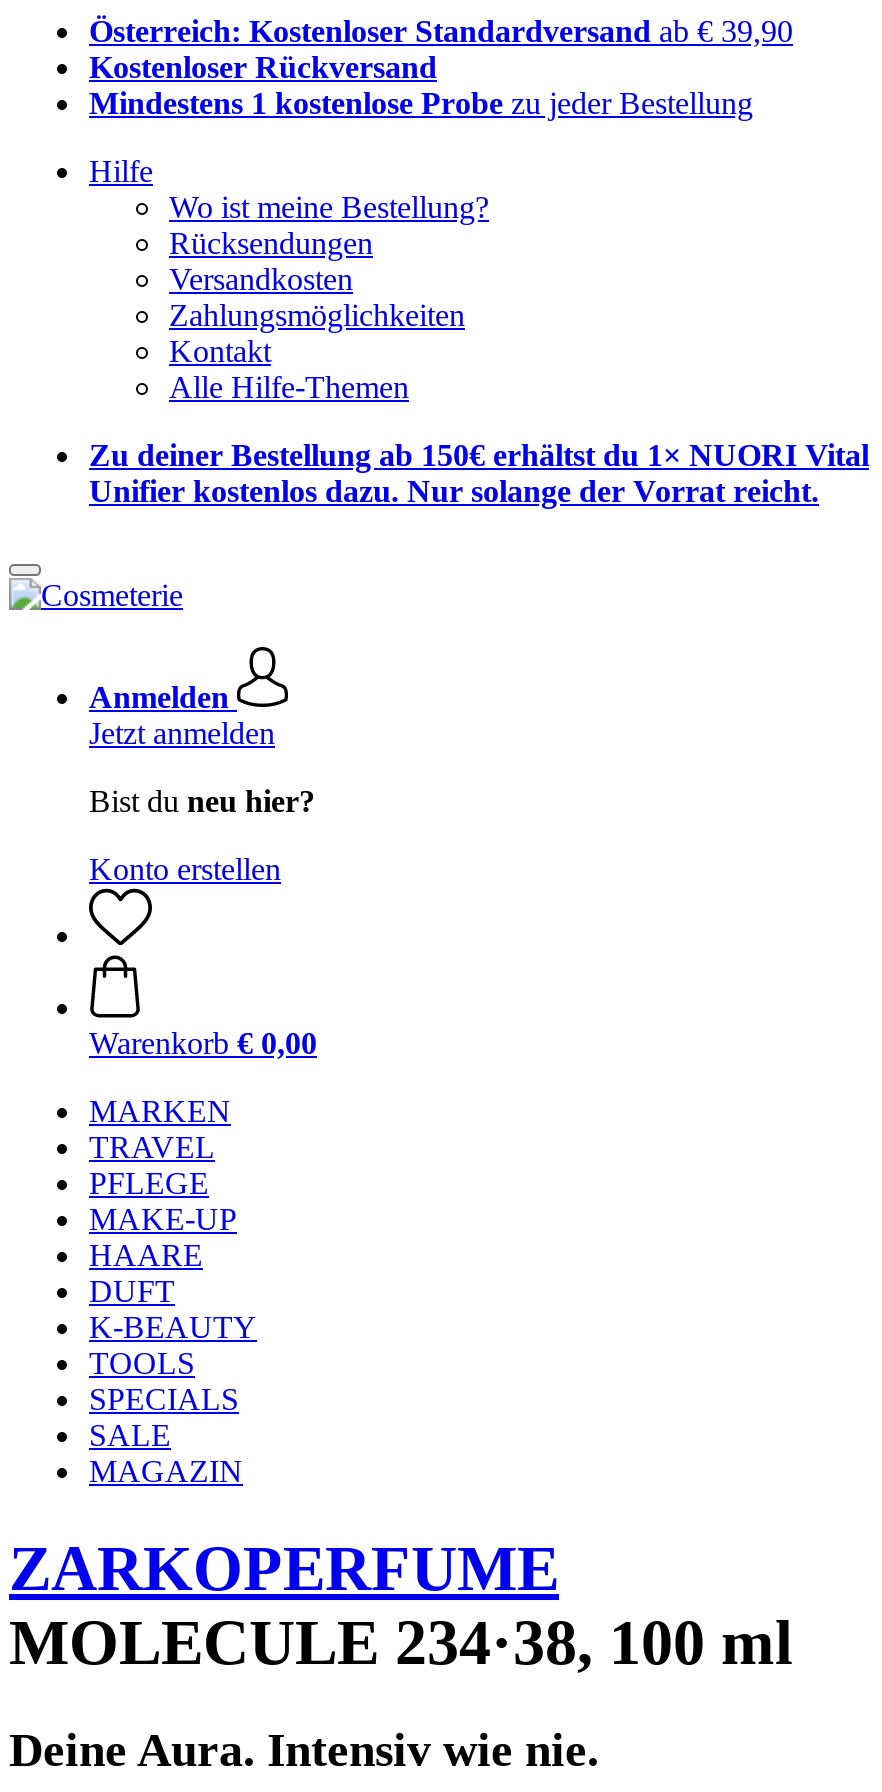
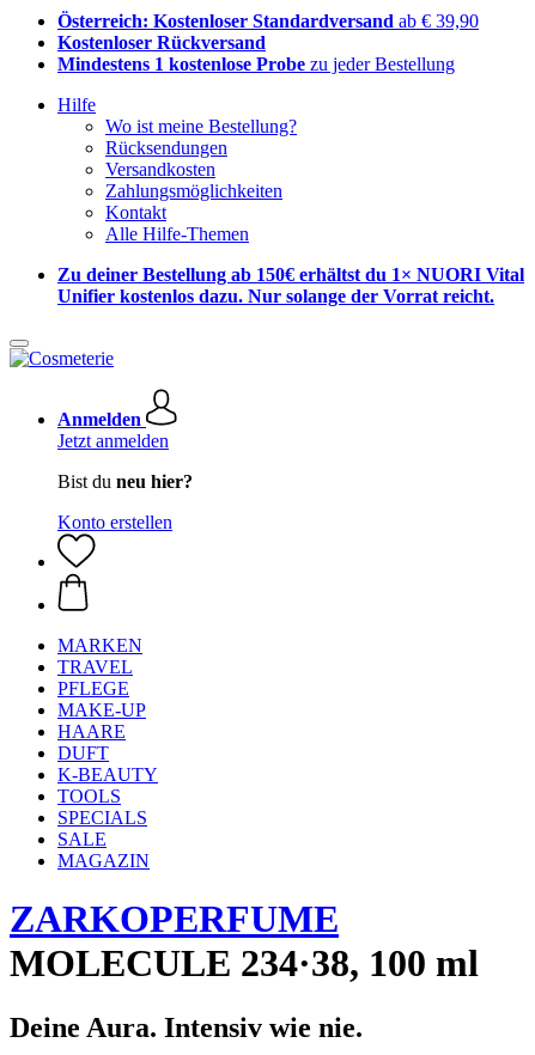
- Warenkorb € 0,00
